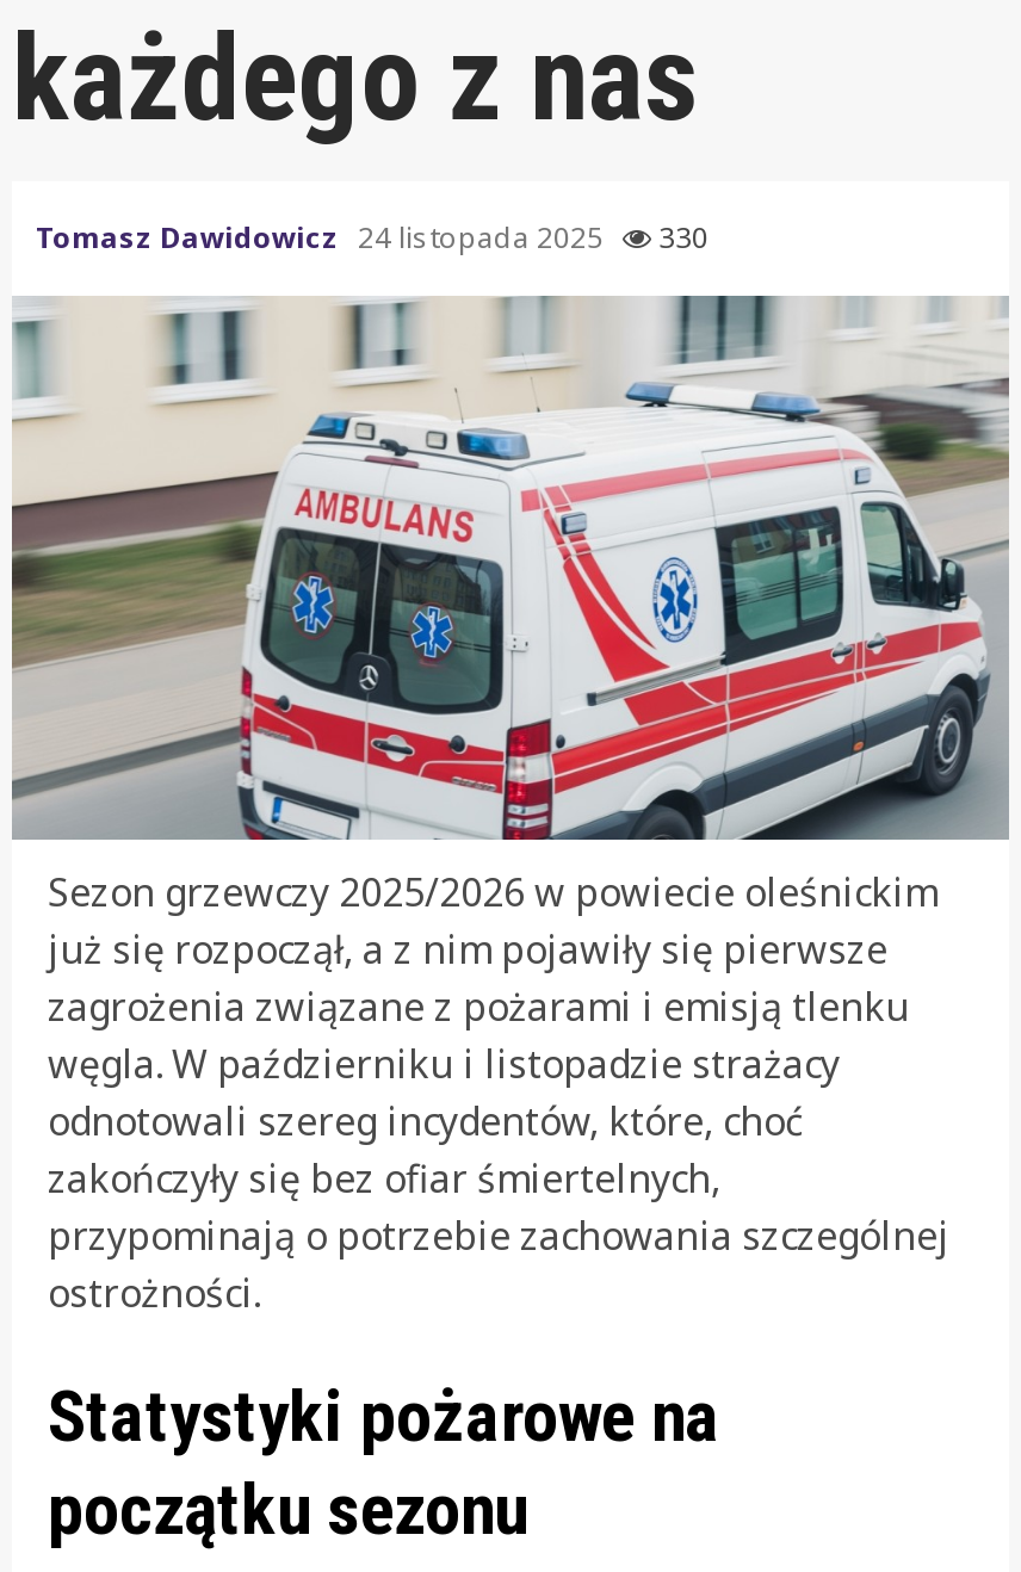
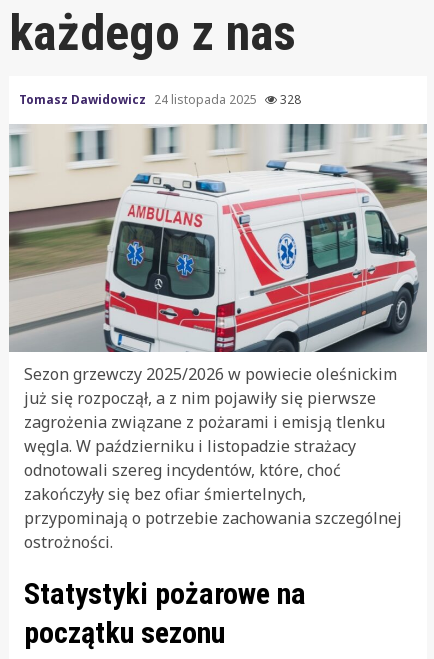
- Tomasz Dawidowicz 24 listopada 2025 330
+ Tomasz Dawidowicz 24 listopada 2025 328
